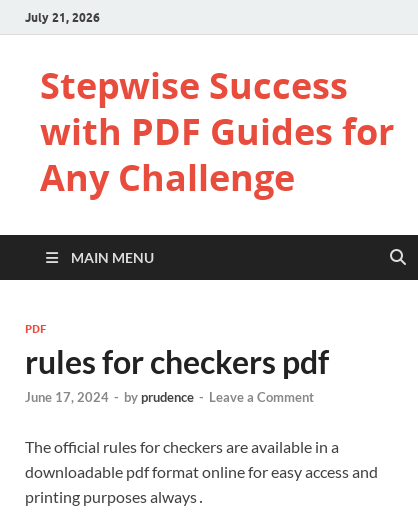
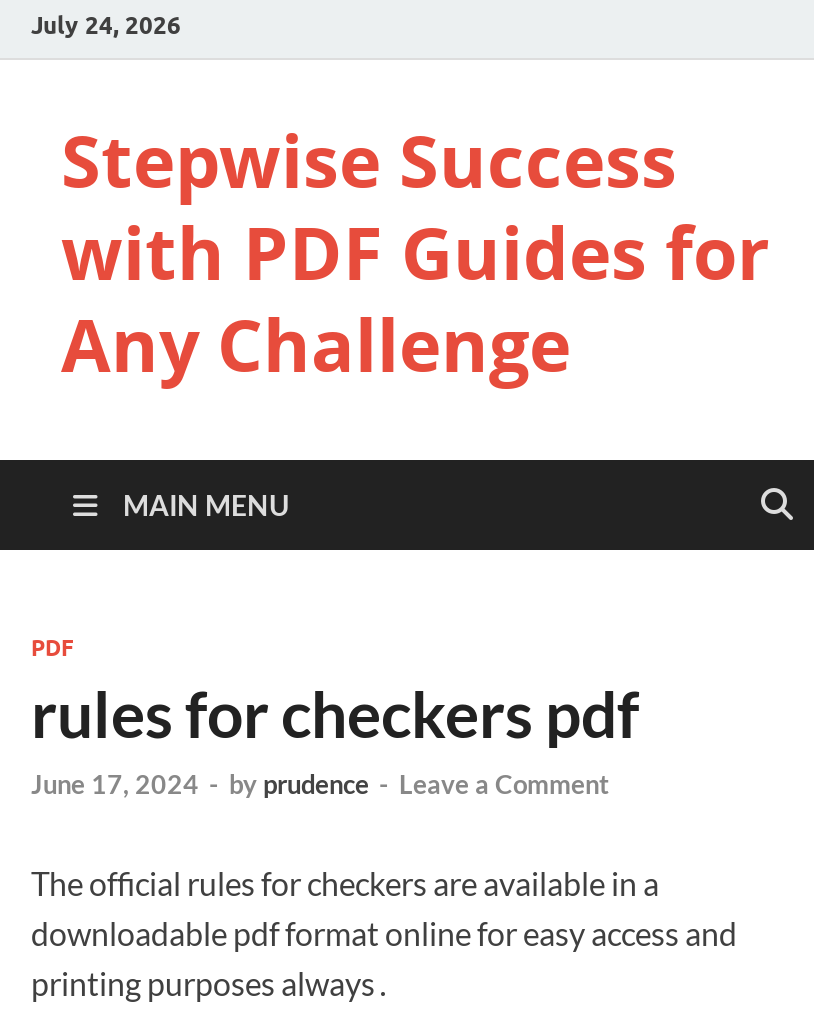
- July 21, 2026
+ July 24, 2026
